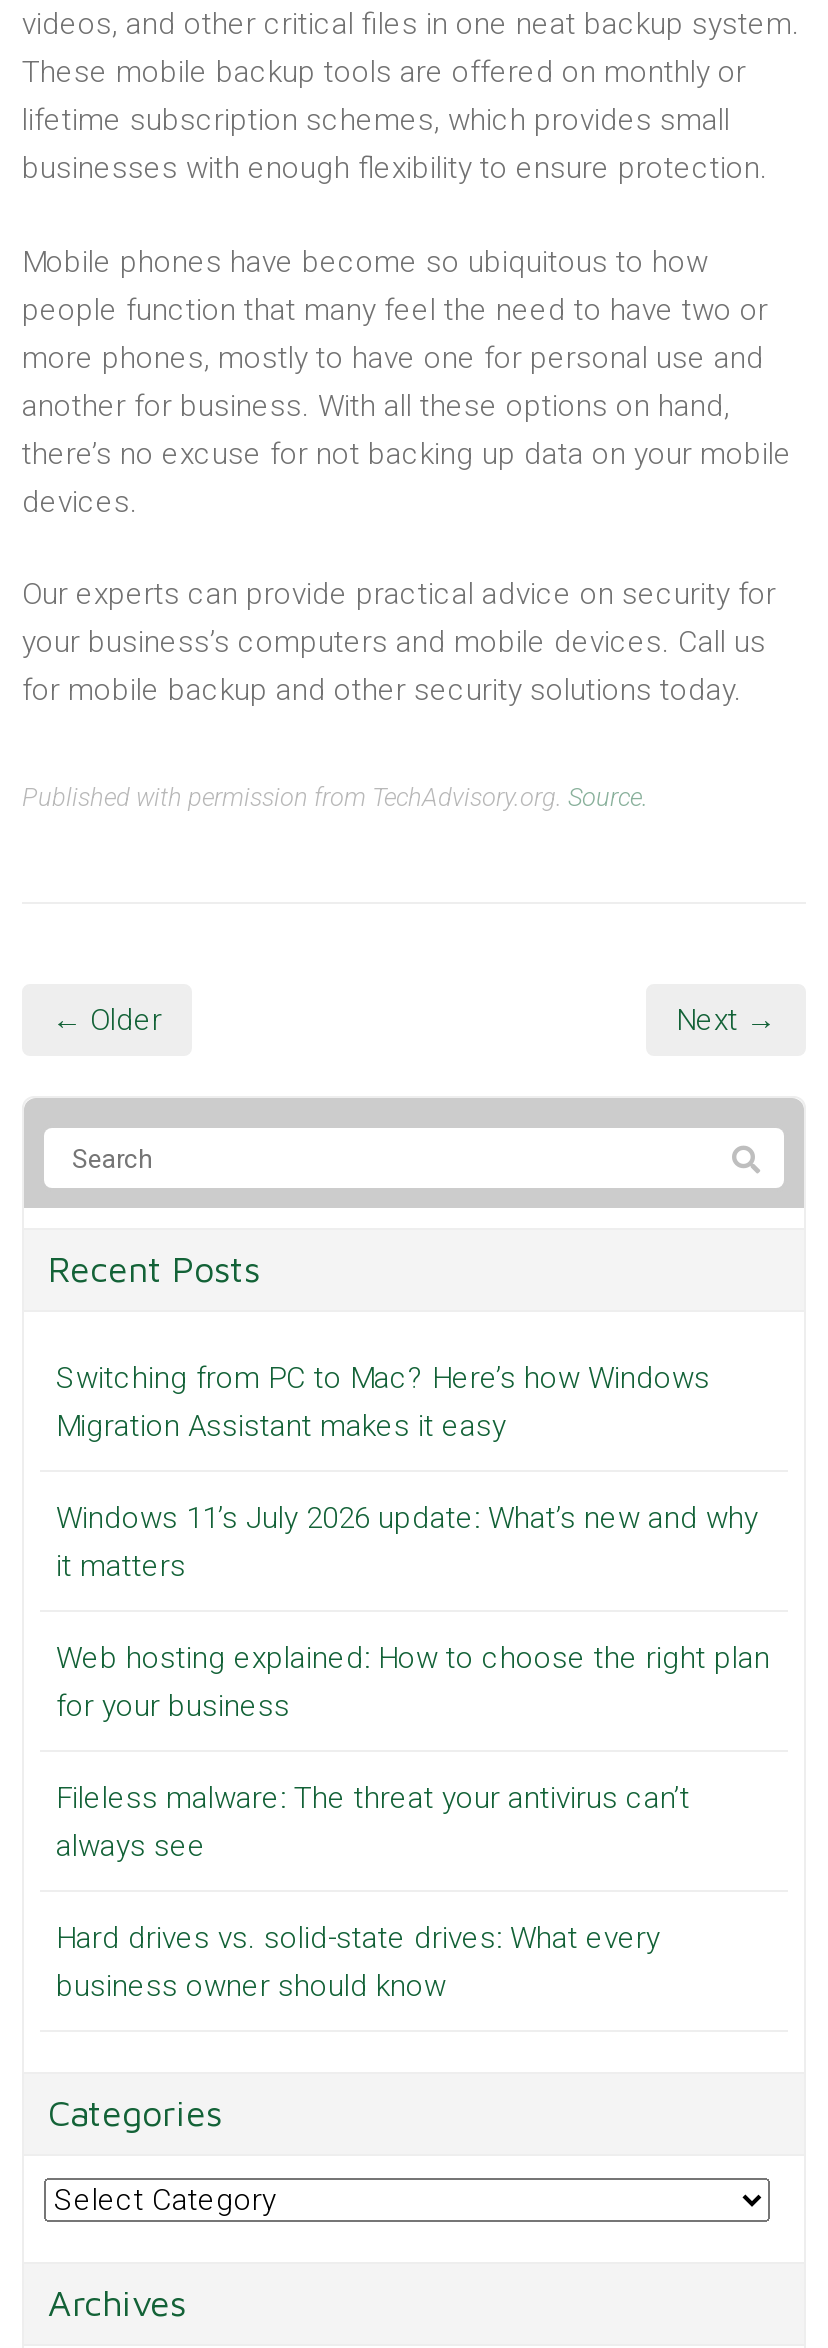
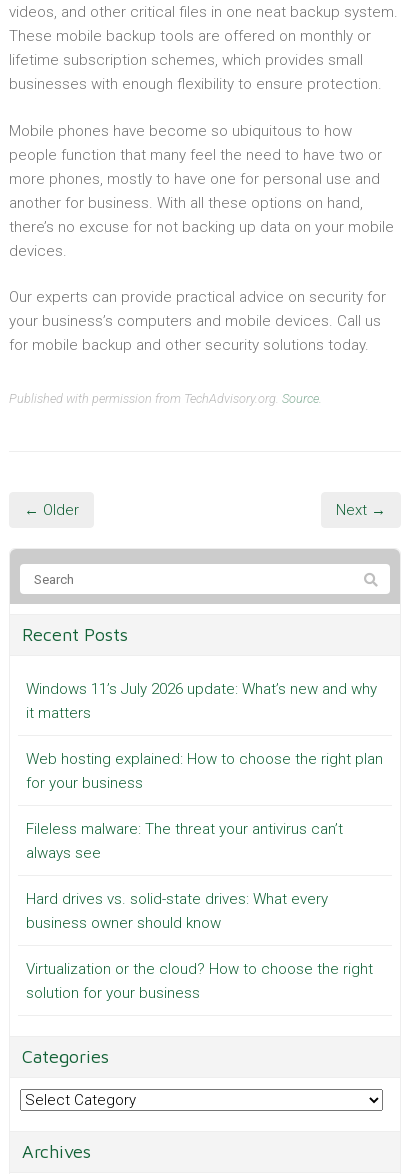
- Switching from PC to Mac? Here’s how Windows
- Migration Assistant makes it easy

moved up: Windows 11’s July 2026 update: What’s new and why | it matters | Web hosting explained: How to choose the right plan | for your business | Fileless malware: The threat your antivirus can’t | always see | Hard drives vs. solid-state drives: What every | business owner should know

+ Virtualization or the cloud? How to choose the right
+ solution for your business
